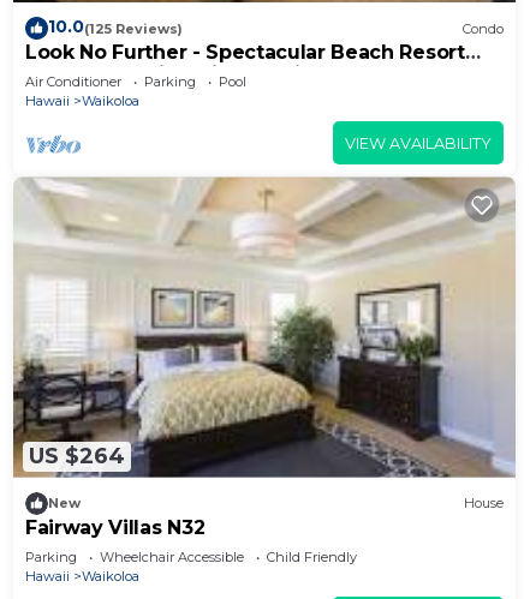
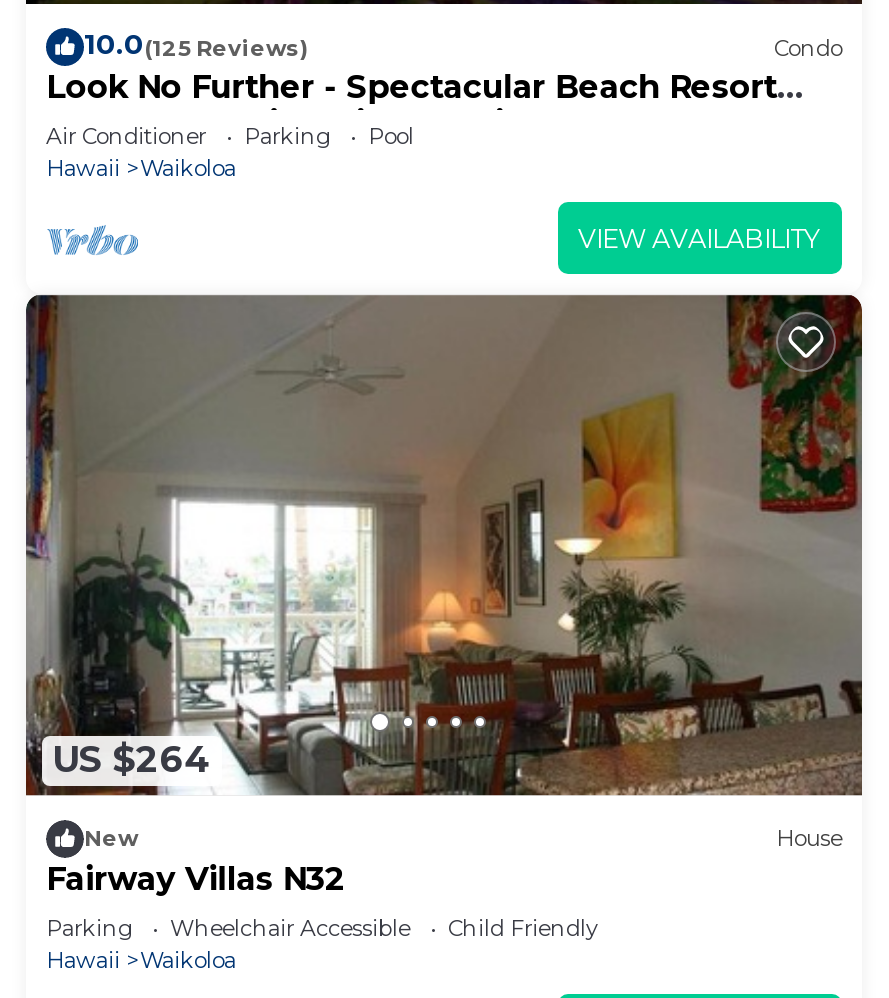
- [image]
+ [image]
